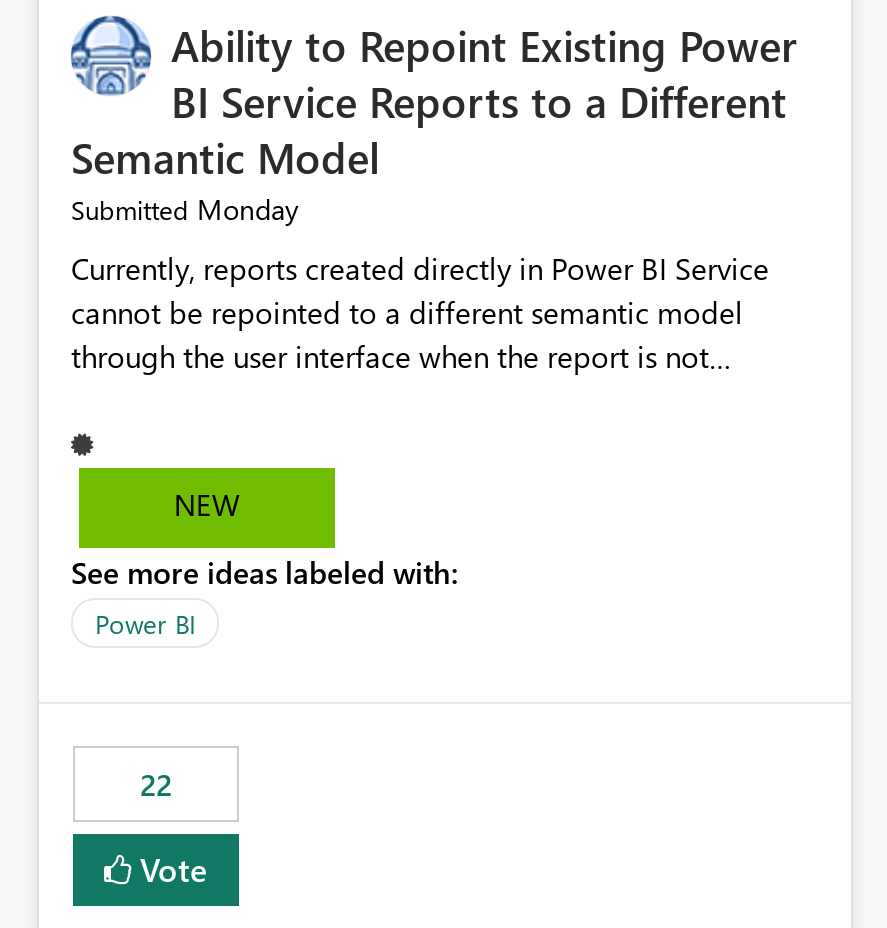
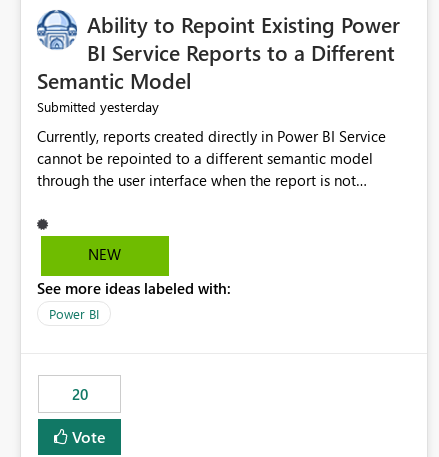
- Submitted Monday
+ Submitted yesterday

- 22
+ 20
